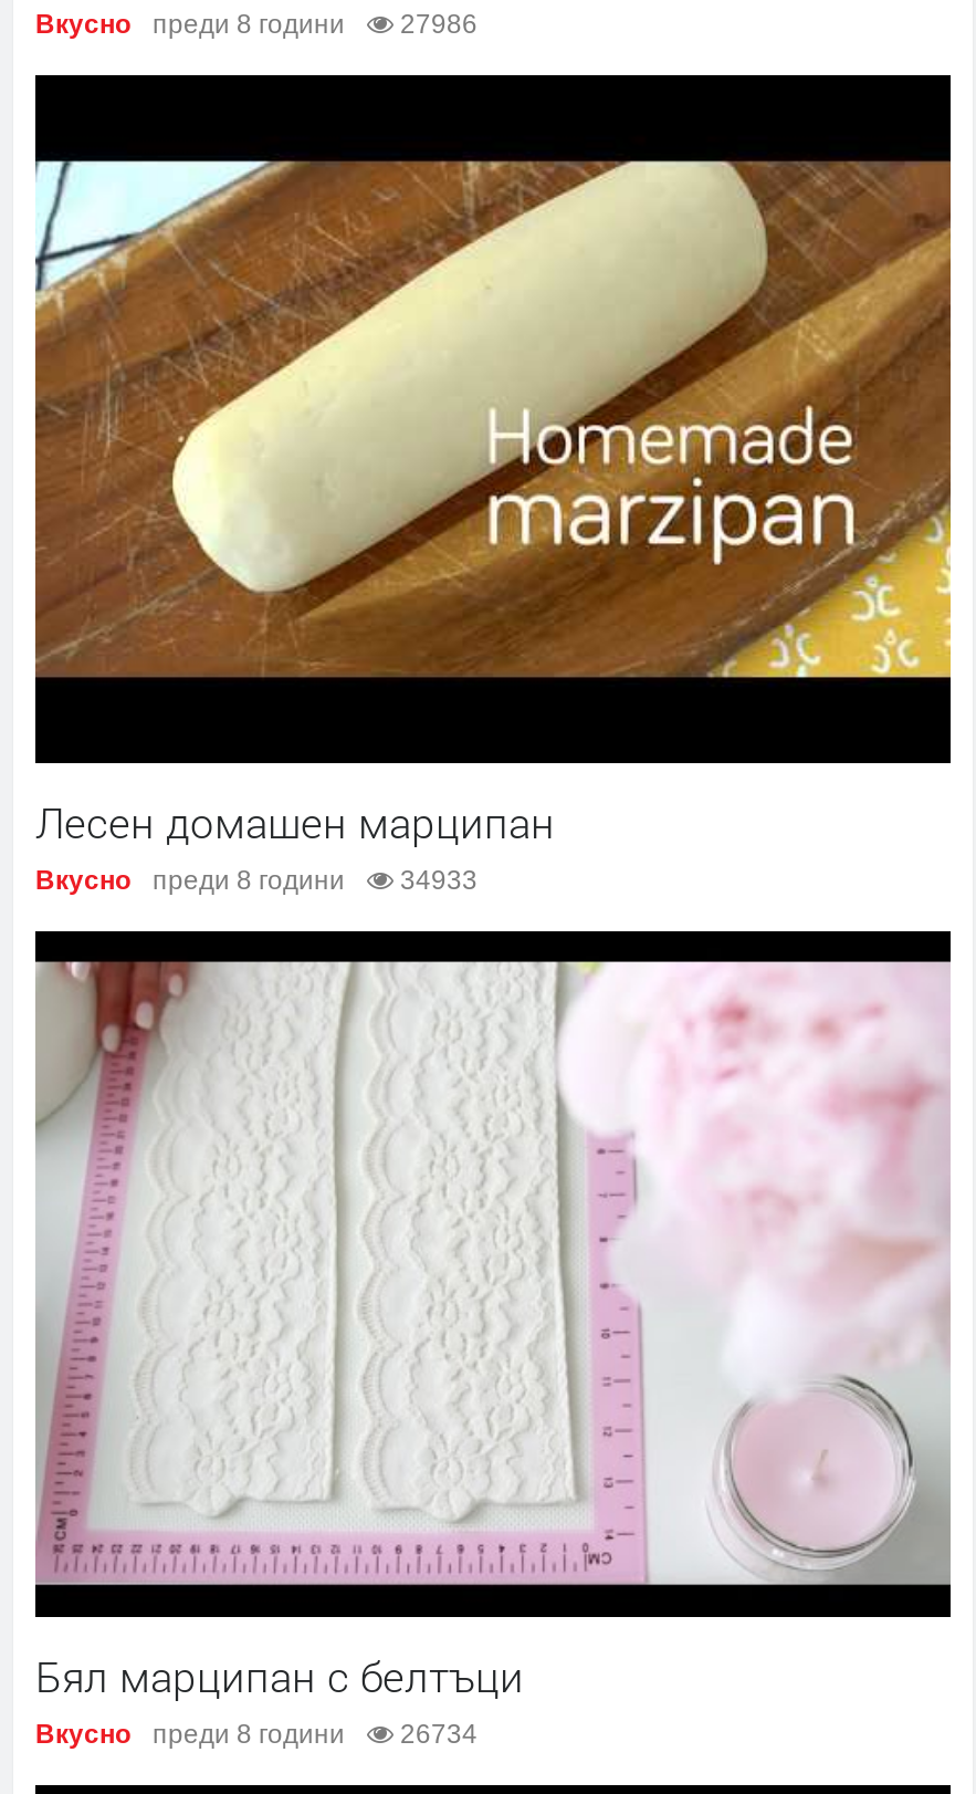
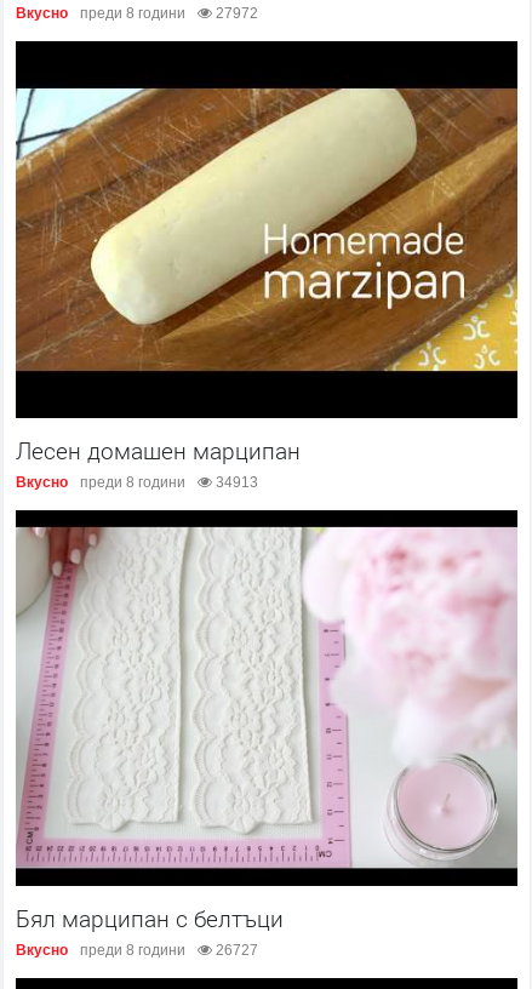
- Вкусно преди 8 години 27986
+ Вкусно преди 8 години 27972

- Вкусно преди 8 години 34933
+ Вкусно преди 8 години 34913

- Вкусно преди 8 години 26734
+ Вкусно преди 8 години 26727
